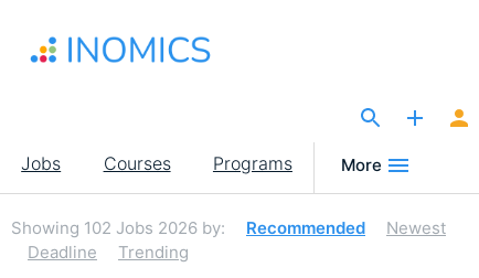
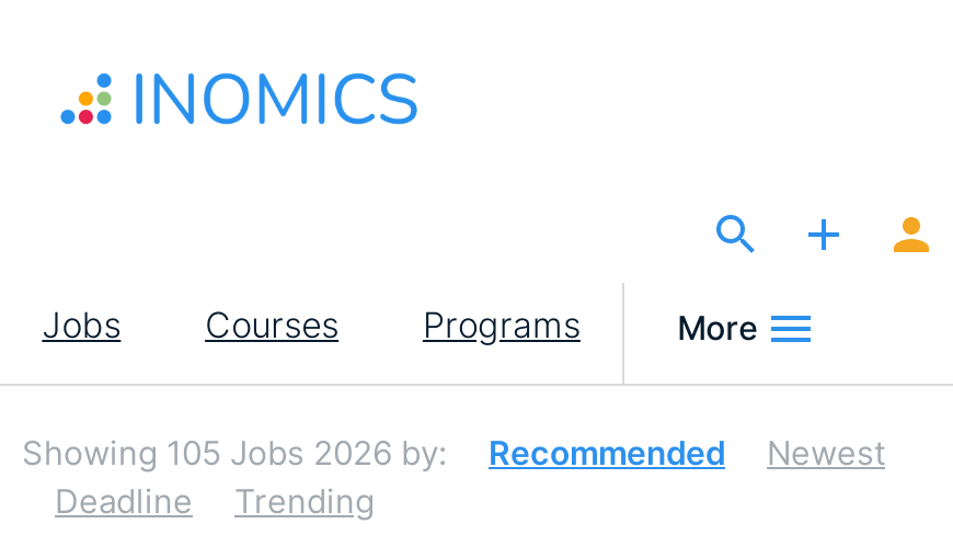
- Showing 102 Jobs 2026 by:
+ Showing 105 Jobs 2026 by:
